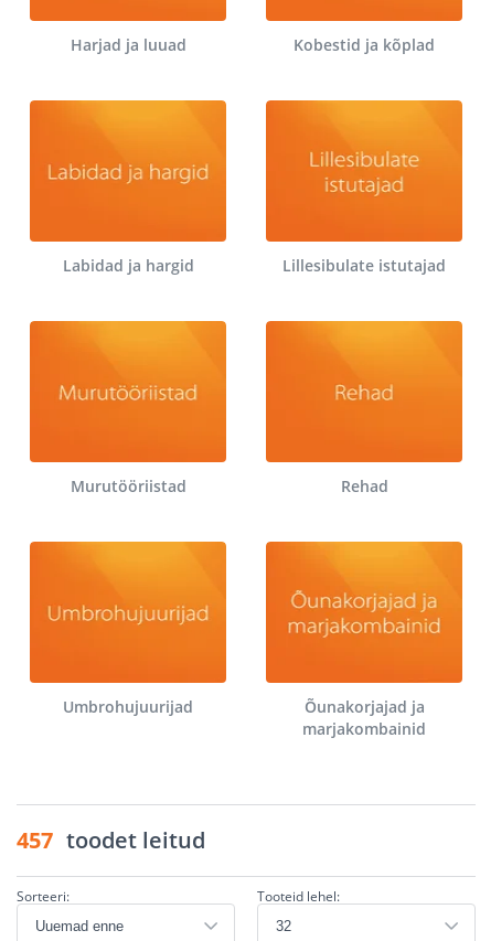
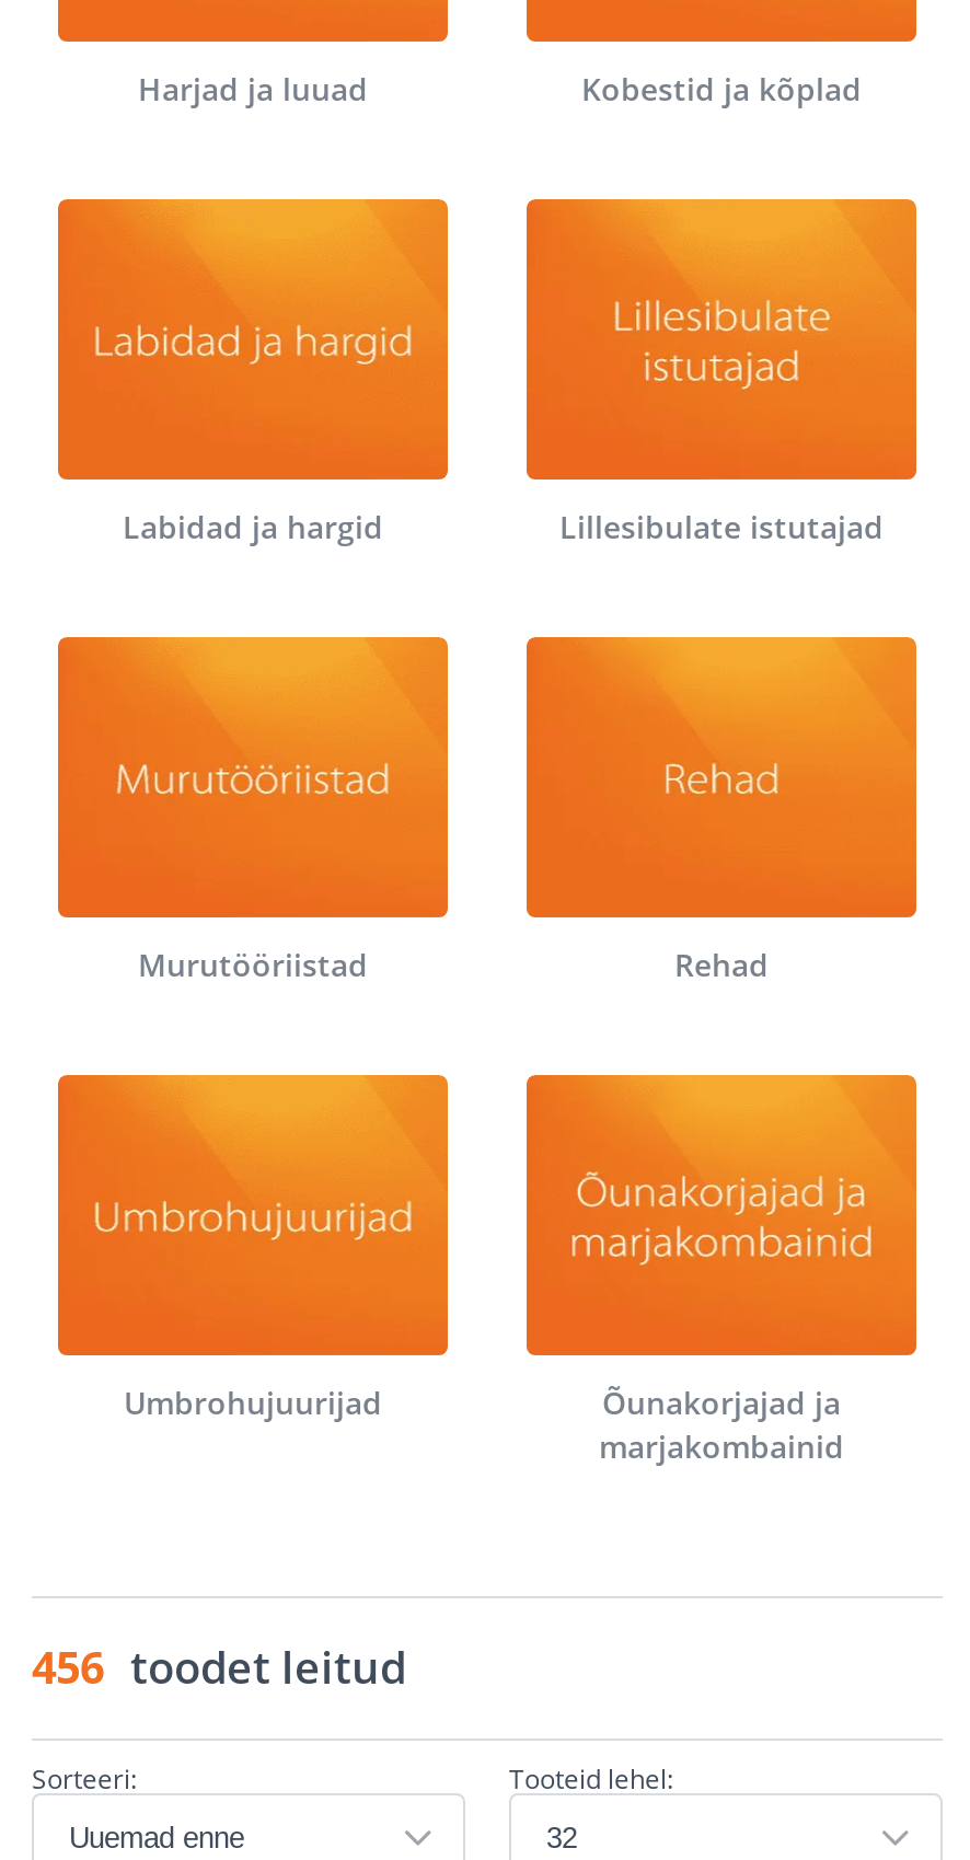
- 457 toodet leitud
+ 456 toodet leitud
